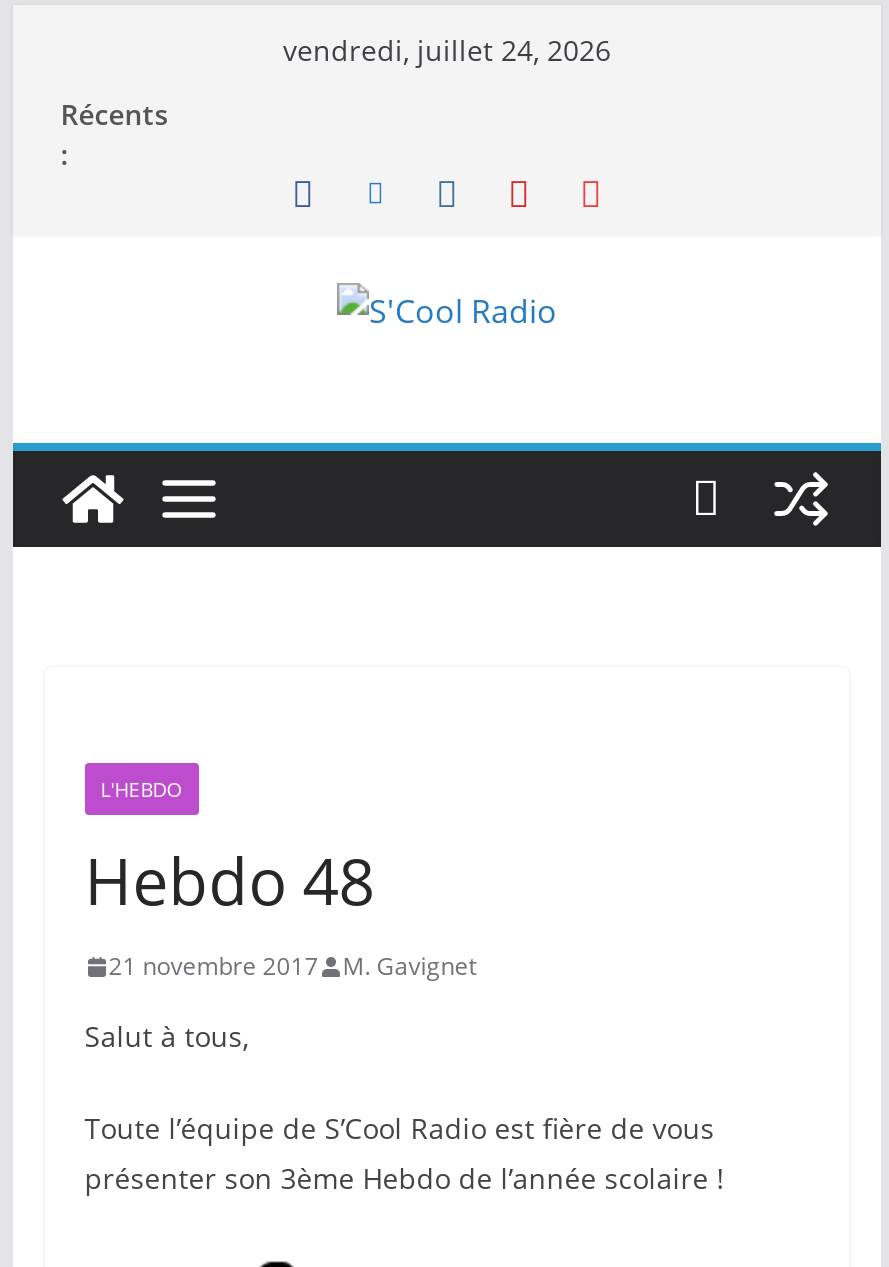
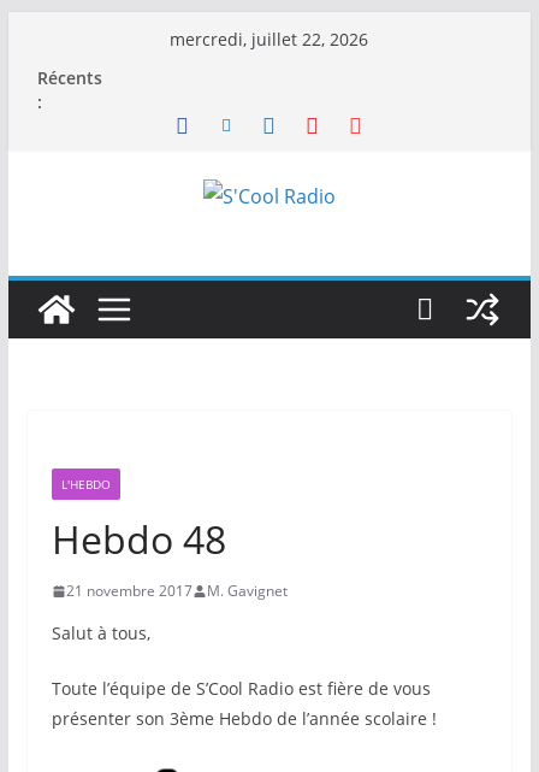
- vendredi, juillet 24, 2026
+ mercredi, juillet 22, 2026
